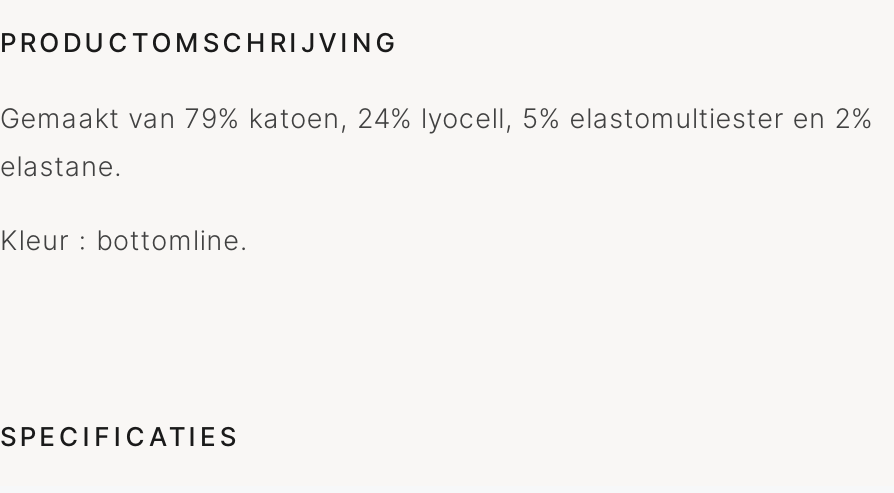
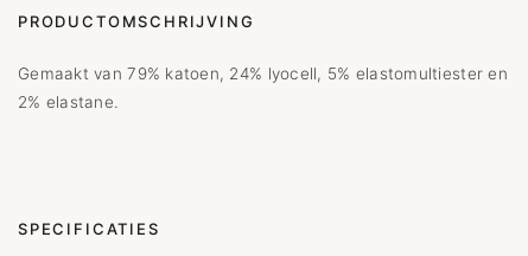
- Gemaakt van 79% katoen, 24% lyocell, 5% elastomultiester en 2%
- elastane.
- Kleur : bottomline.
+ Gemaakt van 79% katoen, 24% lyocell, 5% elastomultiester en
+ 2% elastane.
